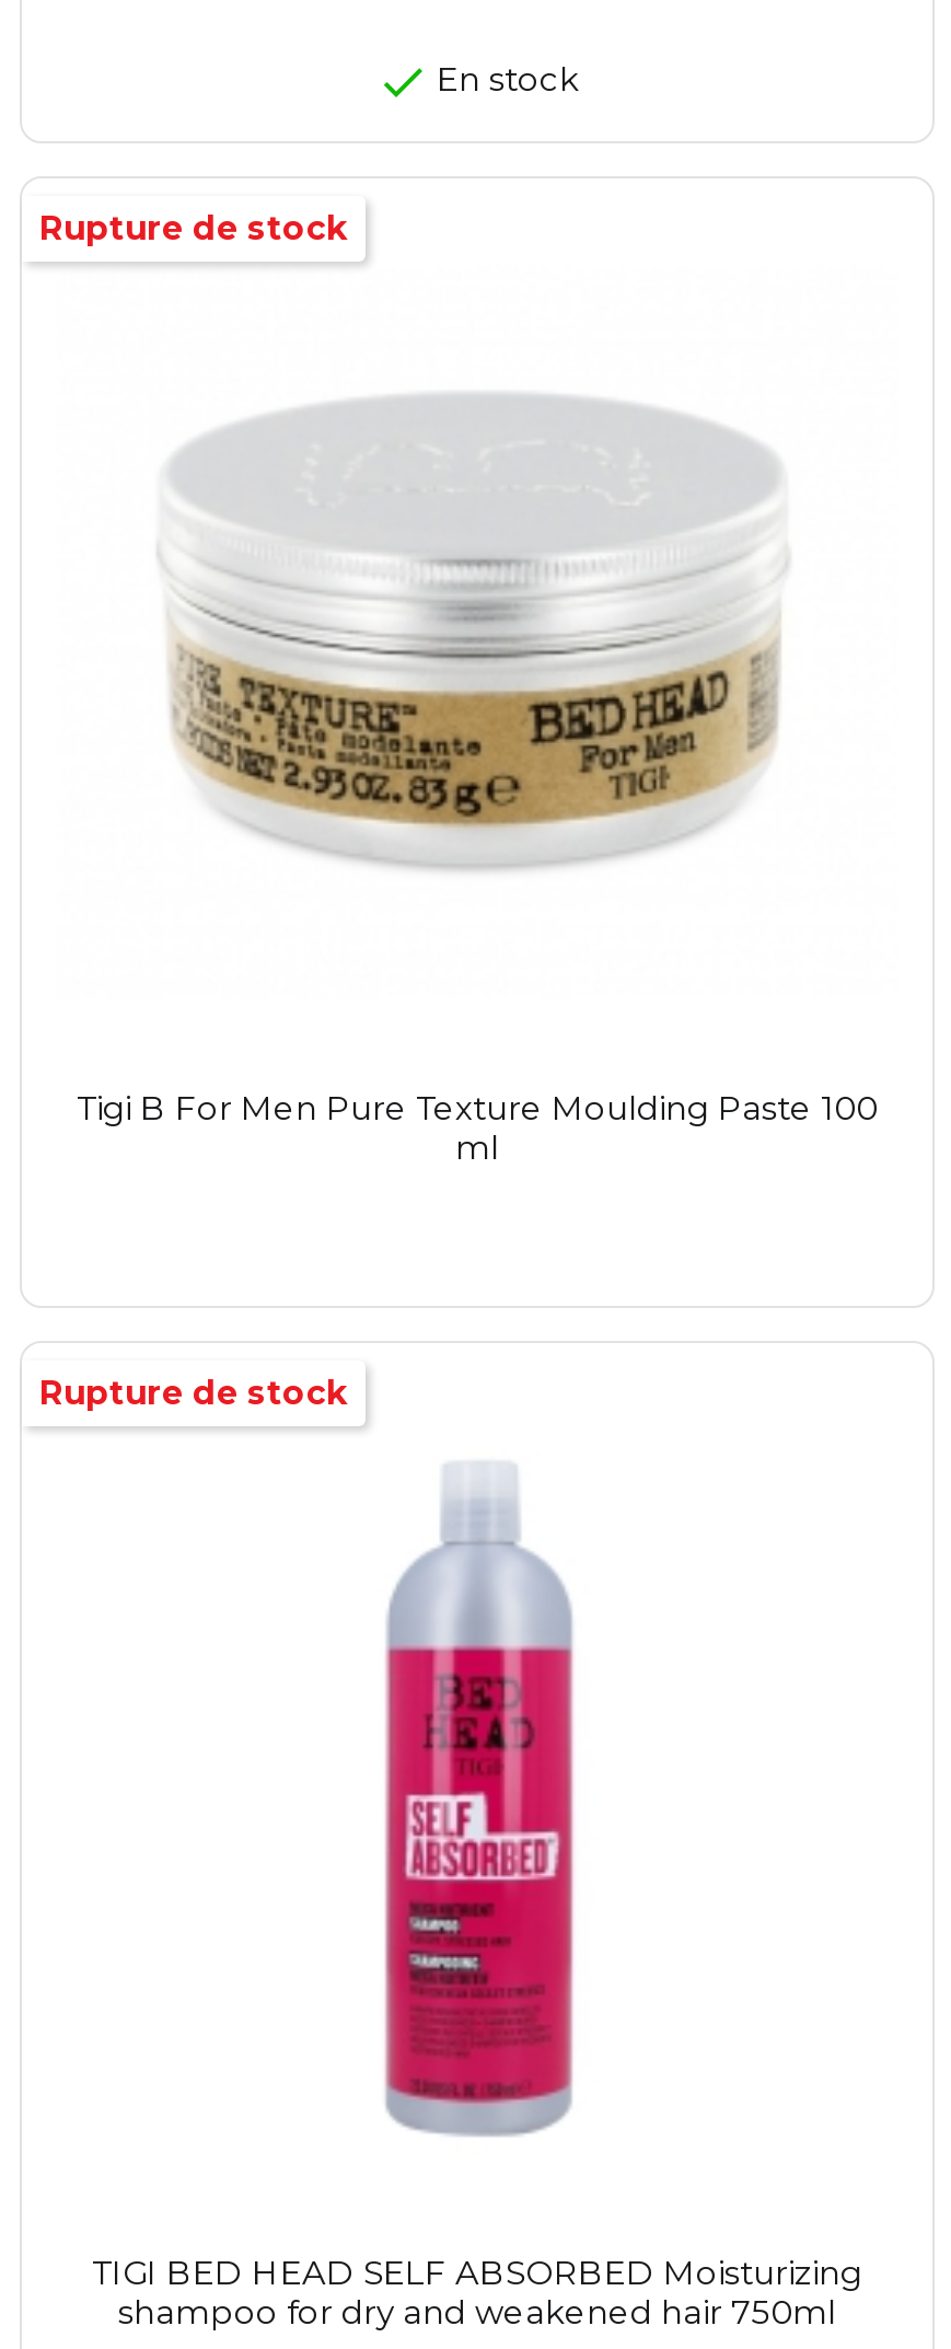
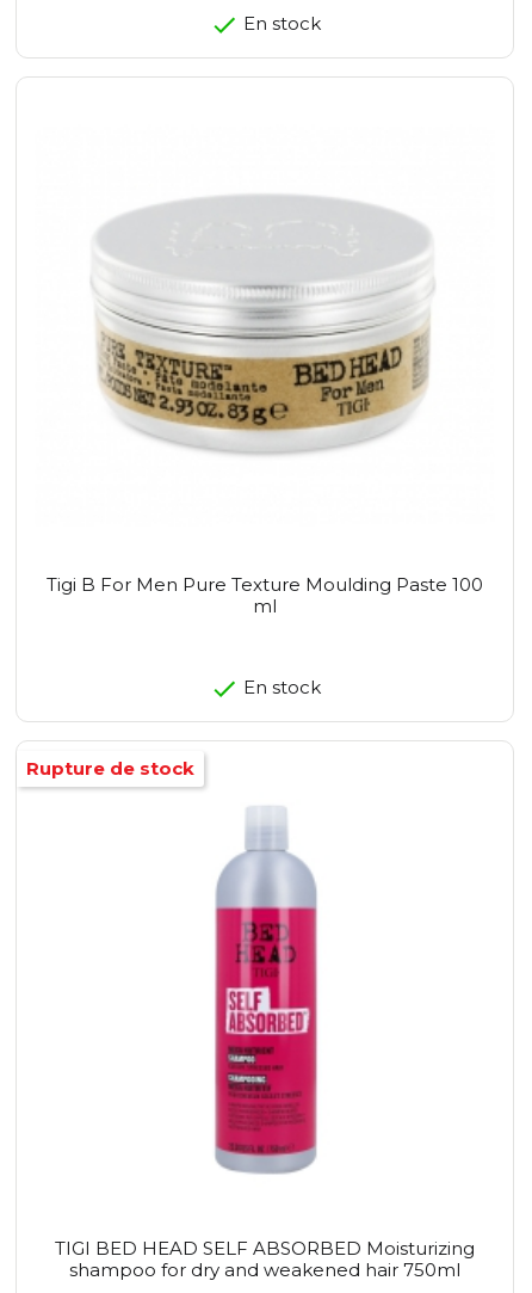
- Rupture de stock
+ En stock
